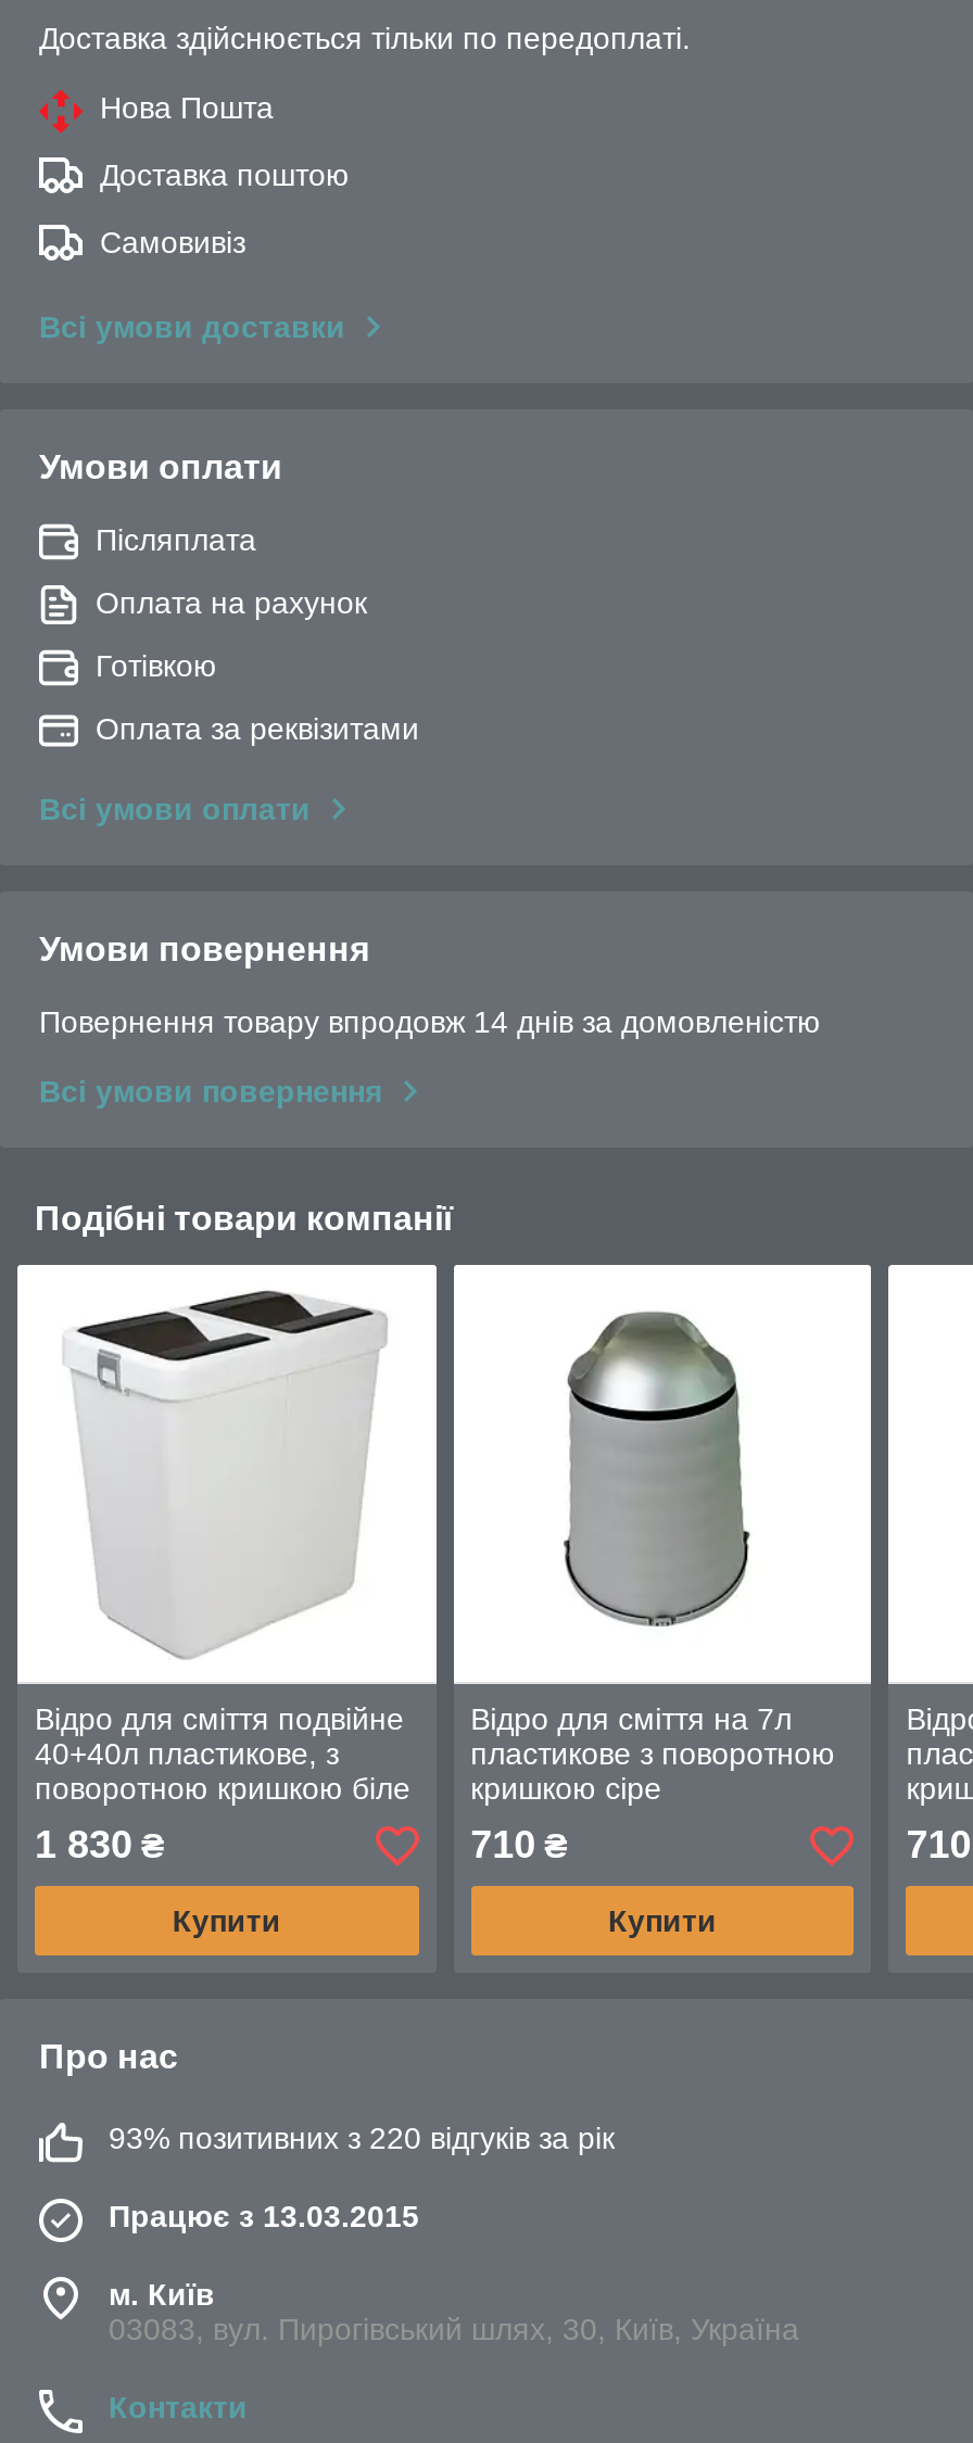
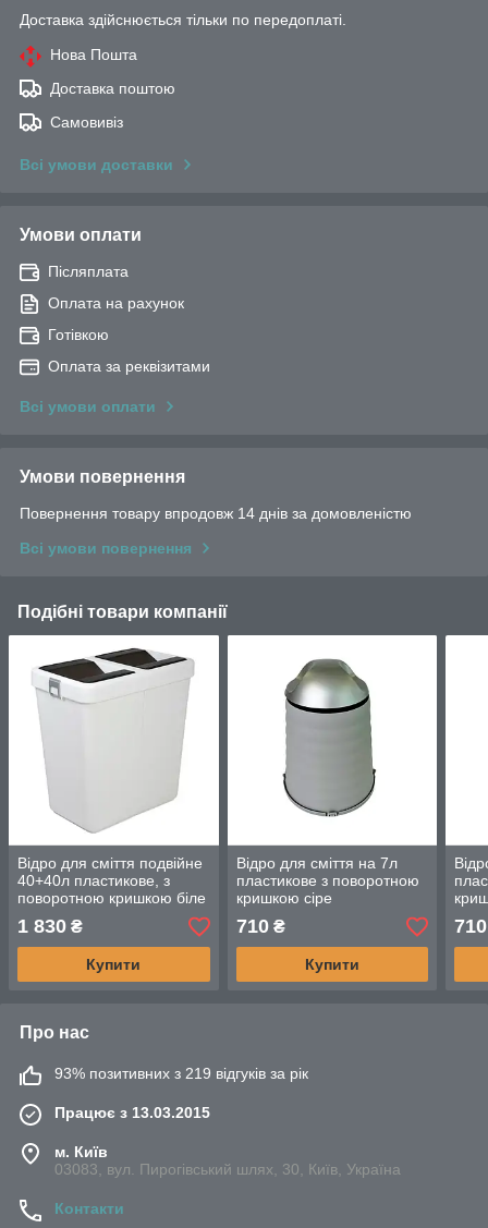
- 93% позитивних з 220 відгуків за рік
+ 93% позитивних з 219 відгуків за рік
